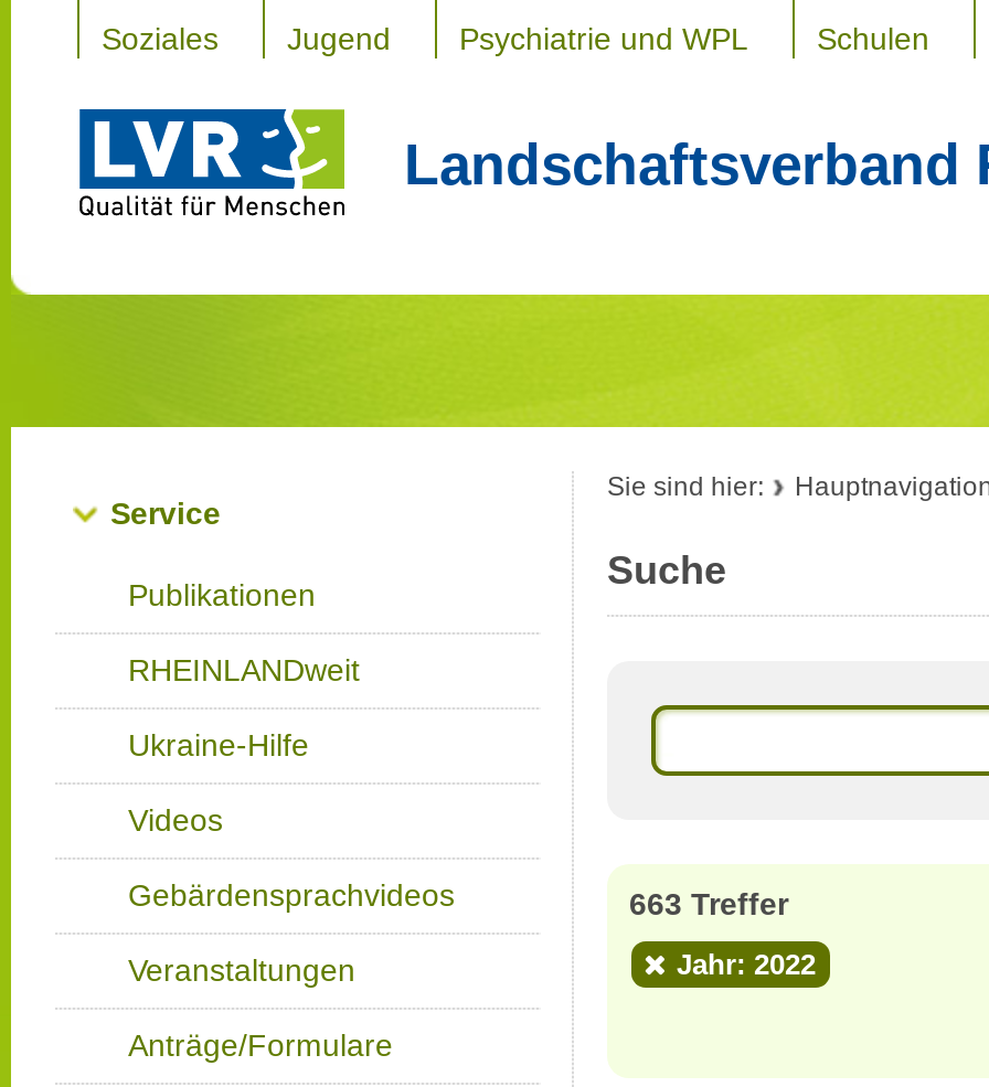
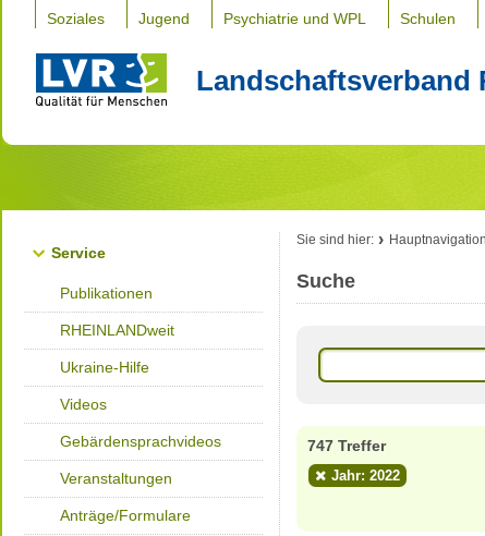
- 663 Treffer
+ 747 Treffer
